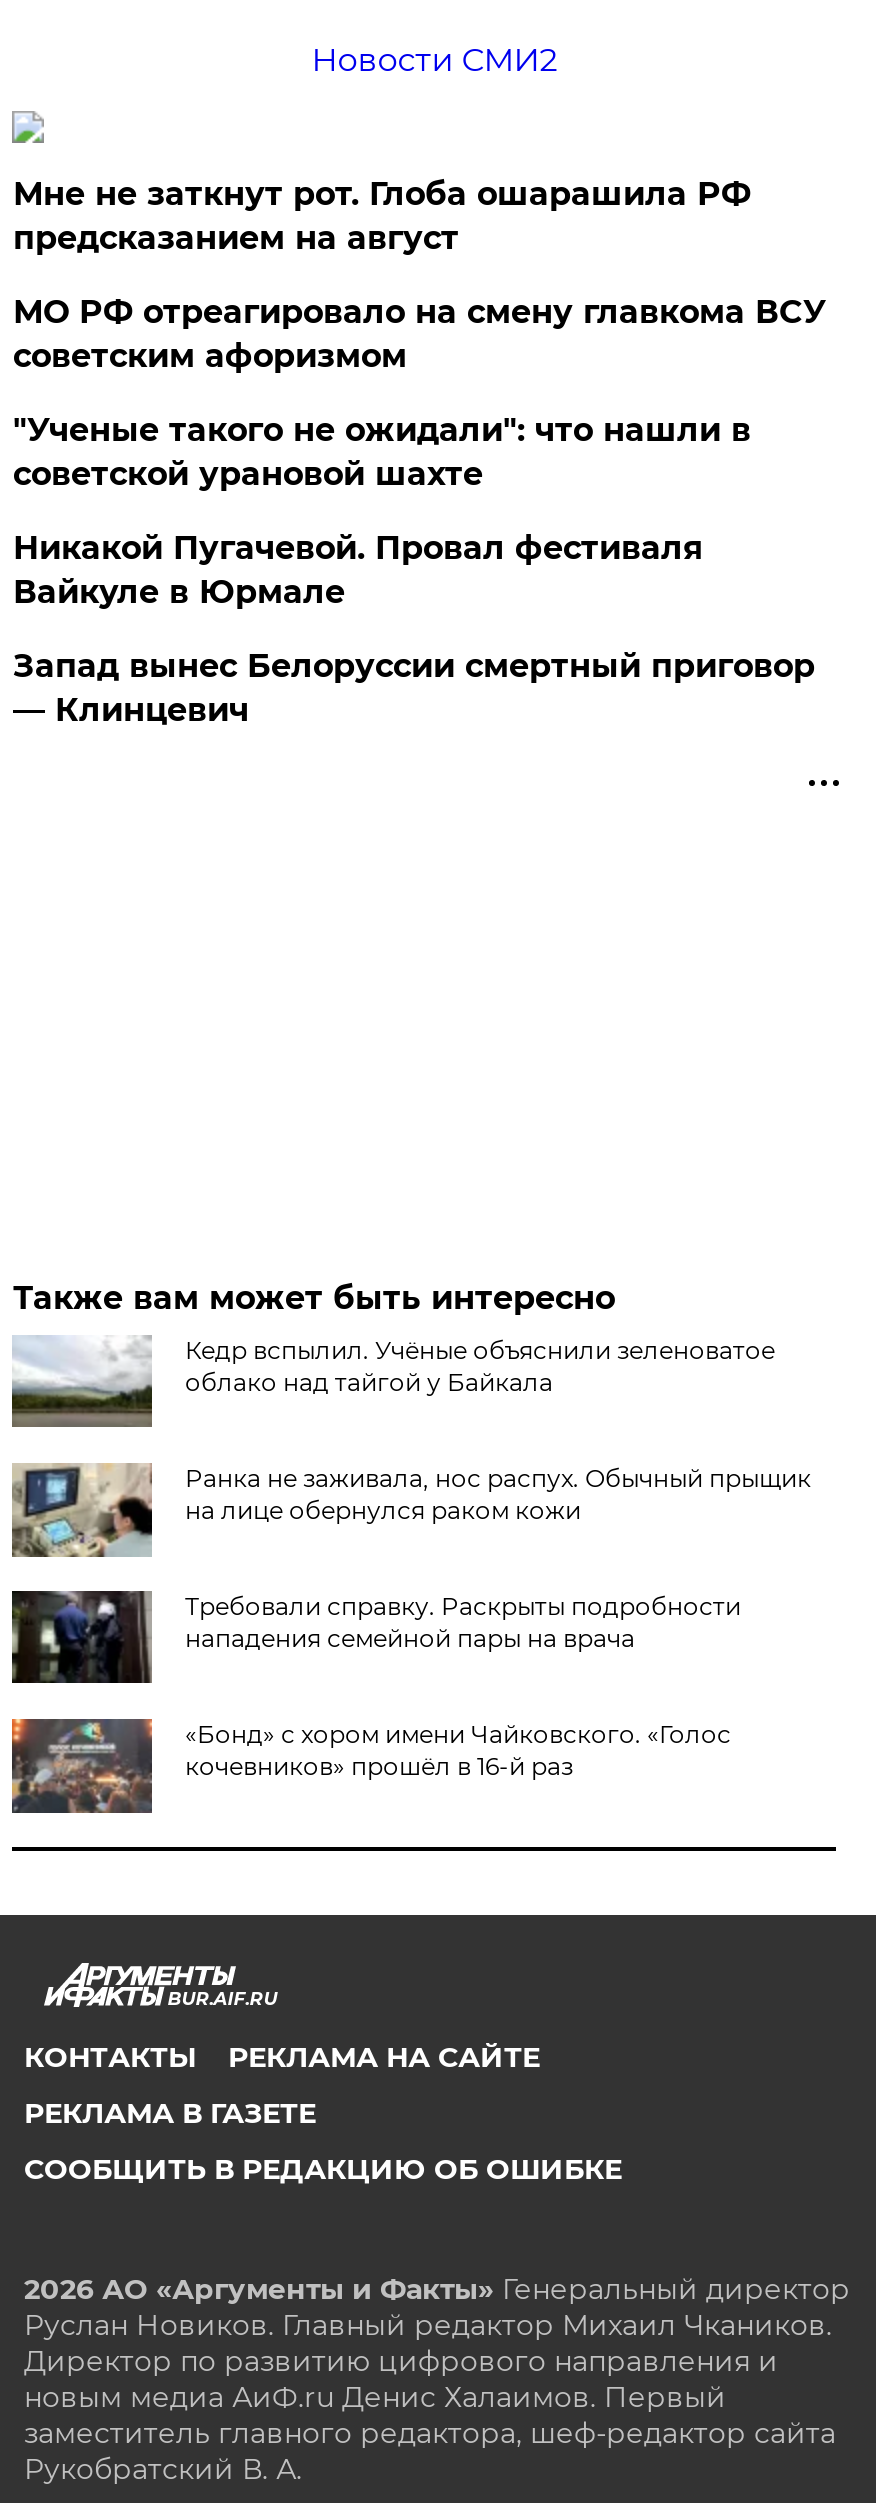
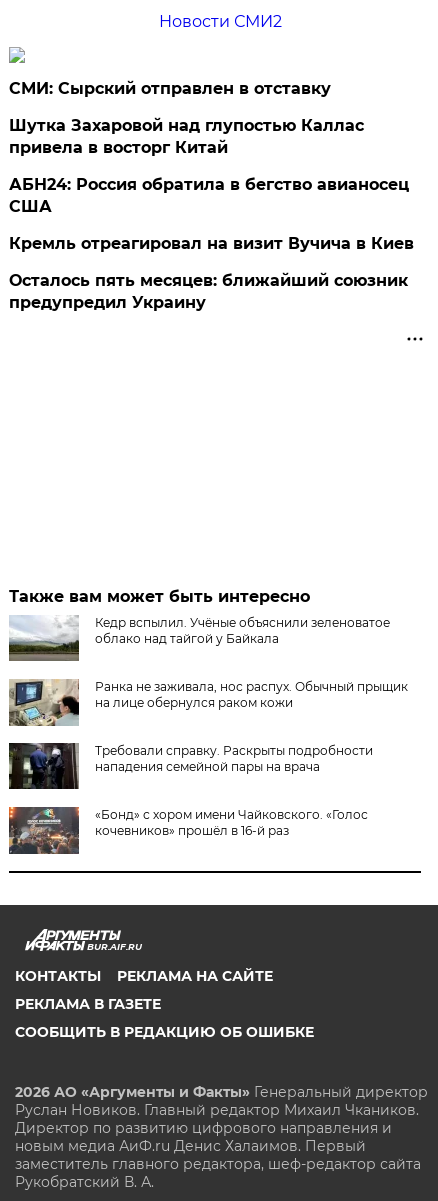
- Мне не заткнут рот. Глоба ошарашила РФ
- предсказанием на август
+ СМИ: Сырский отправлен в отставку

- МО РФ отреагировало на смену главкома ВСУ
- советским афоризмом
+ Шутка Захаровой над глупостью Каллас
+ привела в восторг Китай

- "Ученые такого не ожидали": что нашли в
- советской урановой шахте
+ АБН24: Россия обратила в бегство авианосец
+ США

- Никакой Пугачевой. Провал фестиваля
- Вайкуле в Юрмале
+ Кремль отреагировал на визит Вучича в Киев

- Запад вынес Белоруссии смертный приговор
- — Клинцевич
+ Осталось пять месяцев: ближайший союзник
+ предупредил Украину
